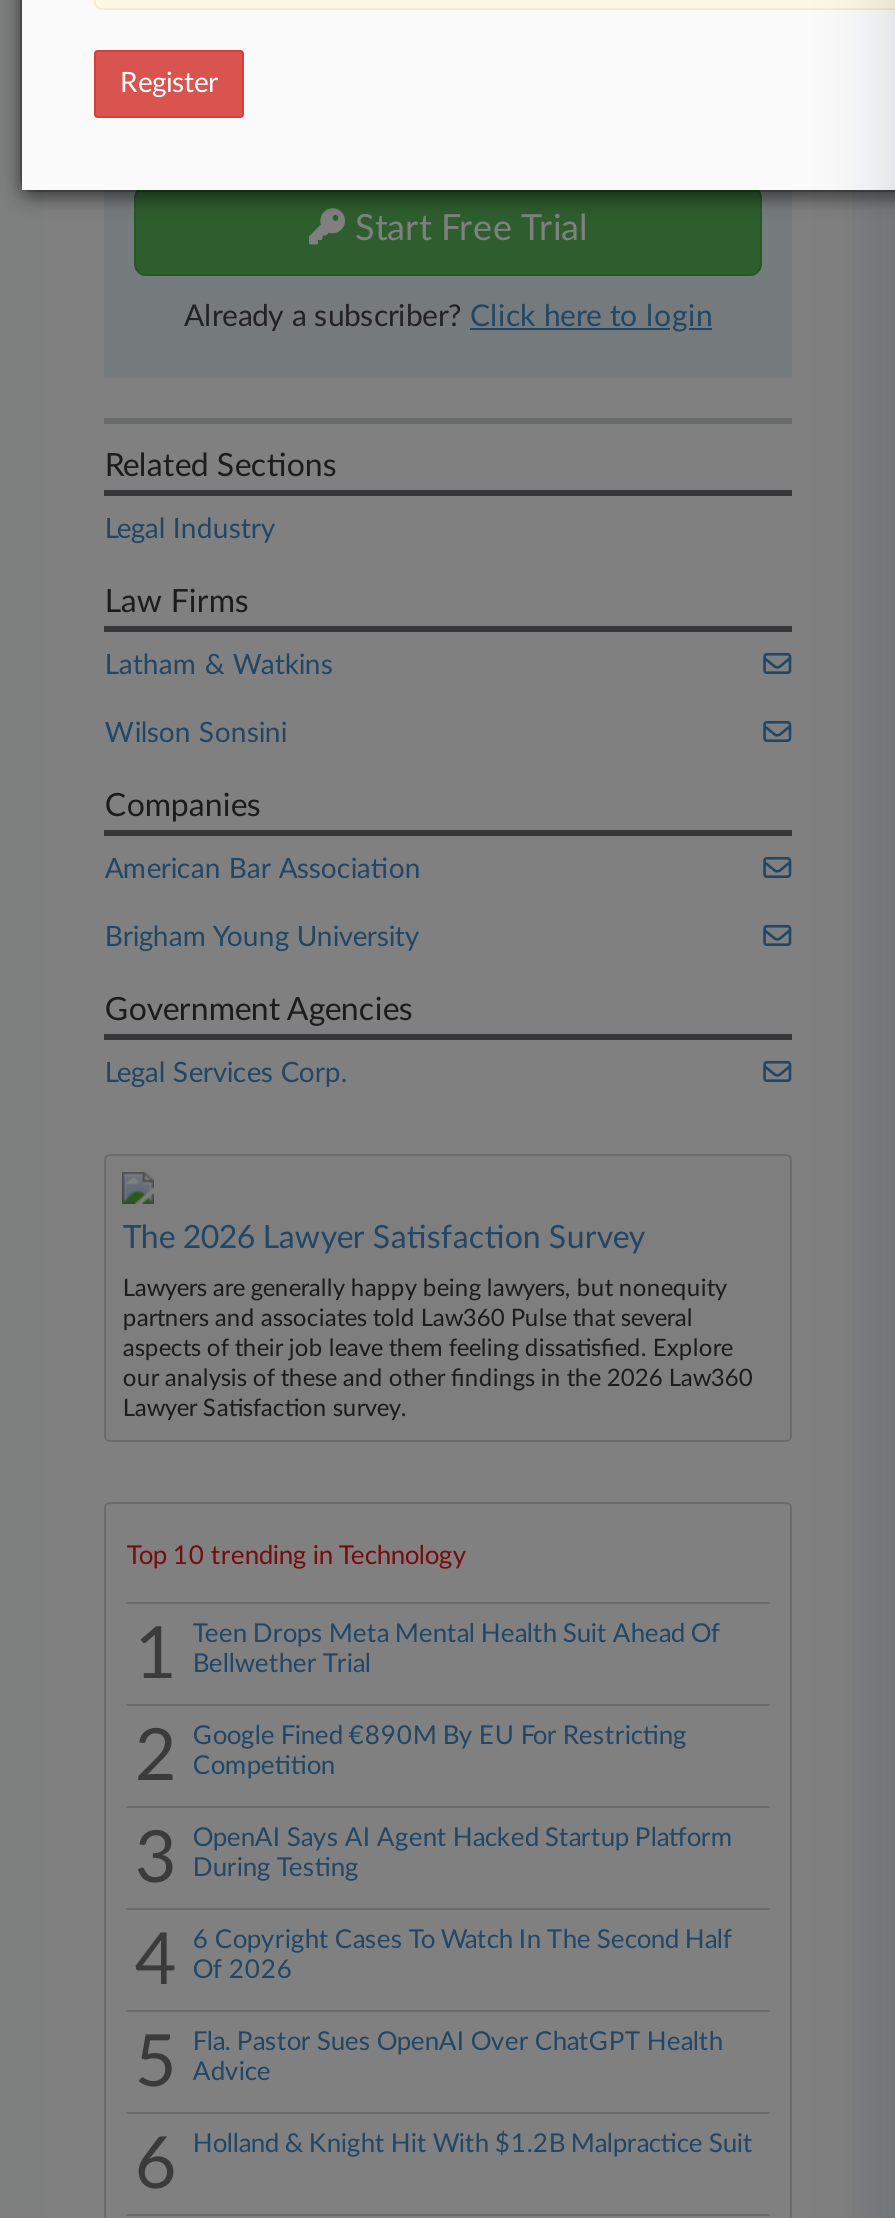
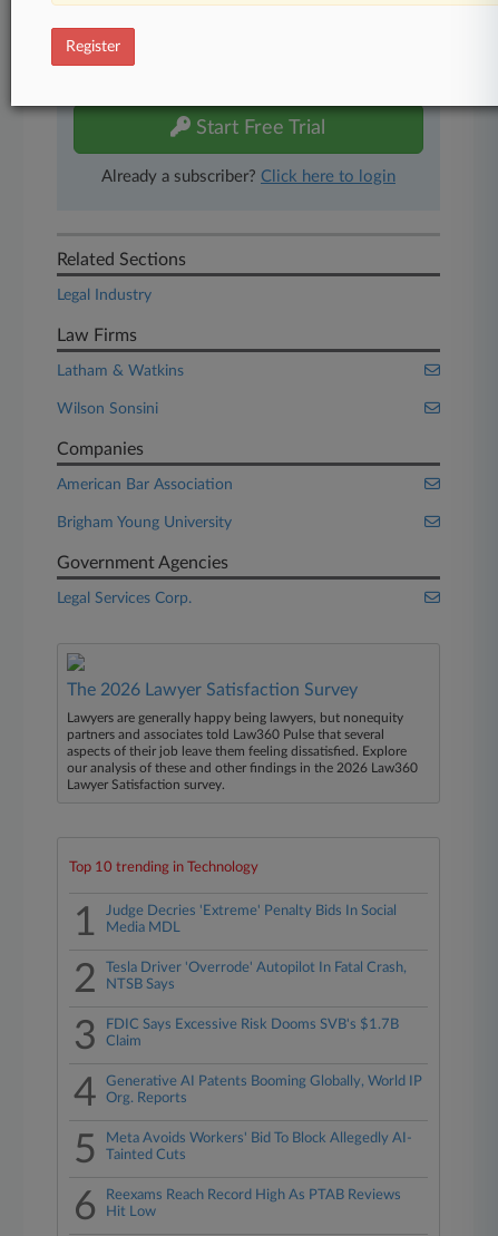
- Teen Drops Meta Mental Health Suit Ahead Of
- Bellwether Trial
+ Judge Decries 'Extreme' Penalty Bids In Social
+ Media MDL

- Google Fined €890M By EU For Restricting
- Competition
+ Tesla Driver 'Overrode' Autopilot In Fatal Crash,
+ NTSB Says

- OpenAI Says AI Agent Hacked Startup Platform
- During Testing
+ FDIC Says Excessive Risk Dooms SVB's $1.7B
+ Claim

- 6 Copyright Cases To Watch In The Second Half
- Of 2026
+ Generative AI Patents Booming Globally, World IP
+ Org. Reports

- Fla. Pastor Sues OpenAI Over ChatGPT Health
- Advice
+ Meta Avoids Workers' Bid To Block Allegedly AI-
+ Tainted Cuts

- Holland & Knight Hit With $1.2B Malpractice Suit
+ Reexams Reach Record High As PTAB Reviews
+ Hit Low
